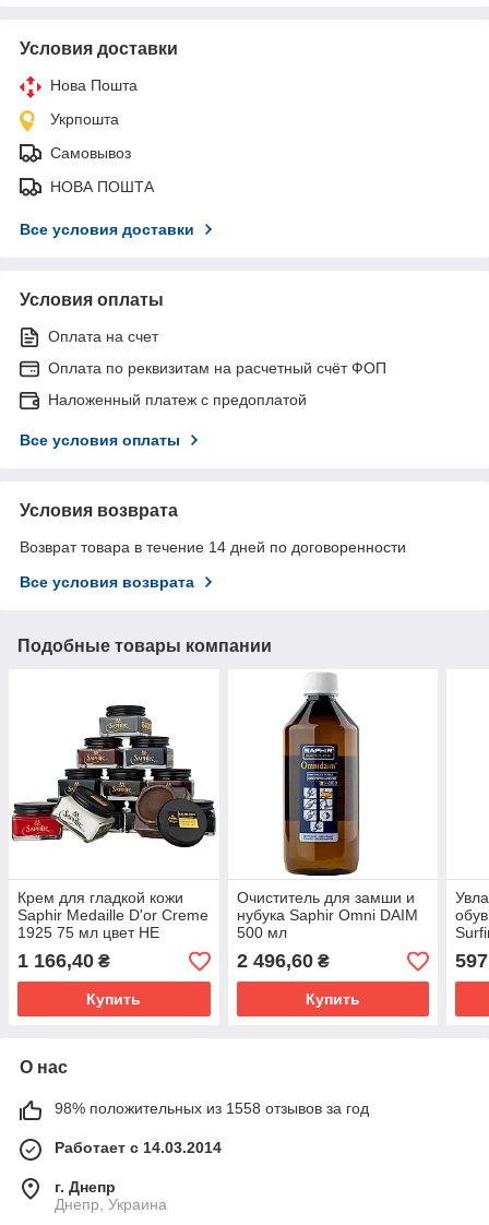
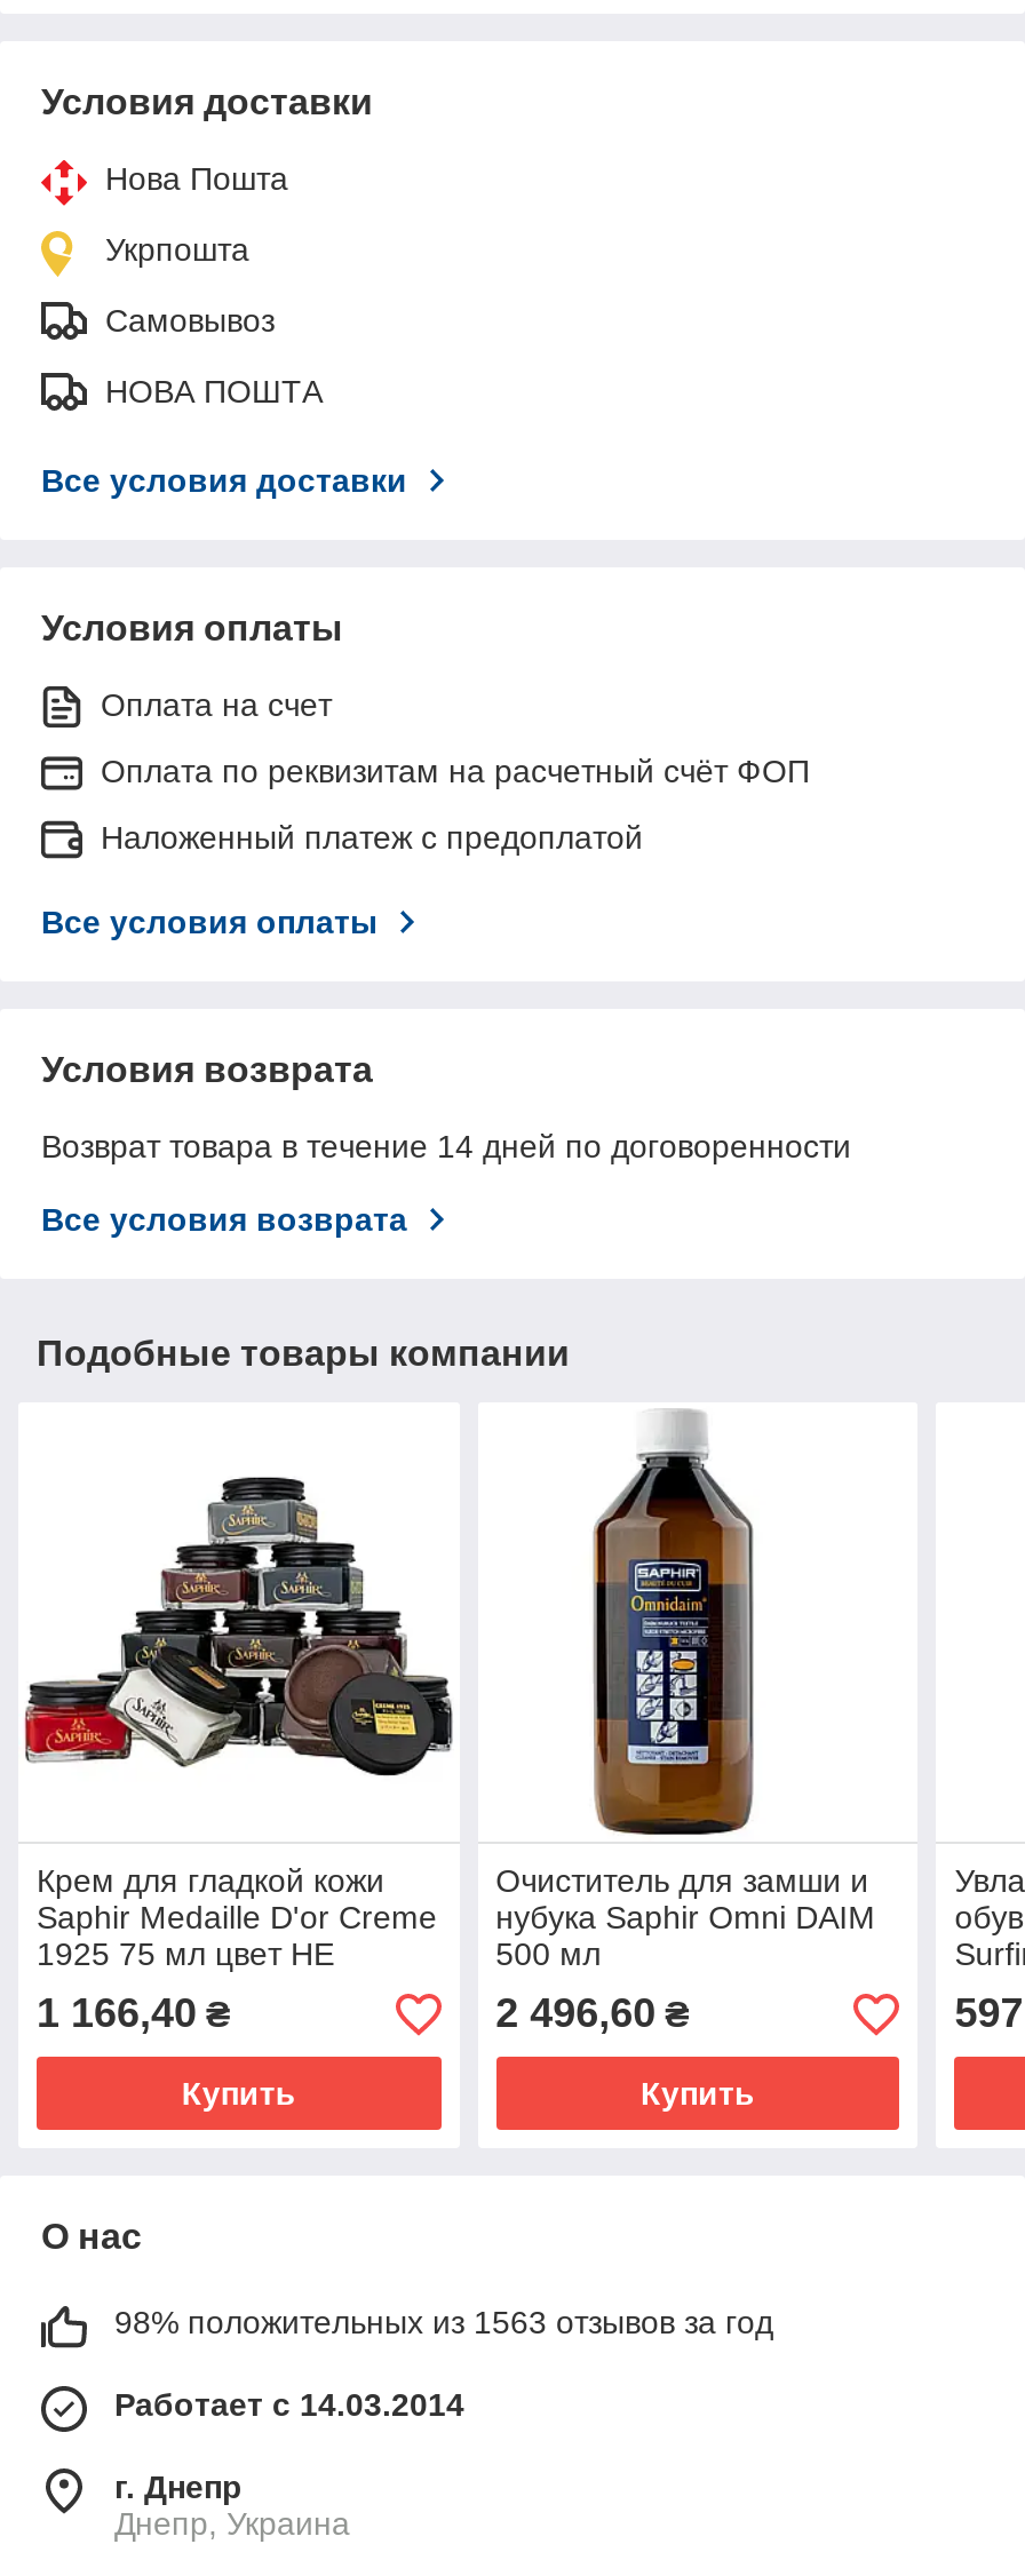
- 98% положительных из 1558 отзывов за год
+ 98% положительных из 1563 отзывов за год
